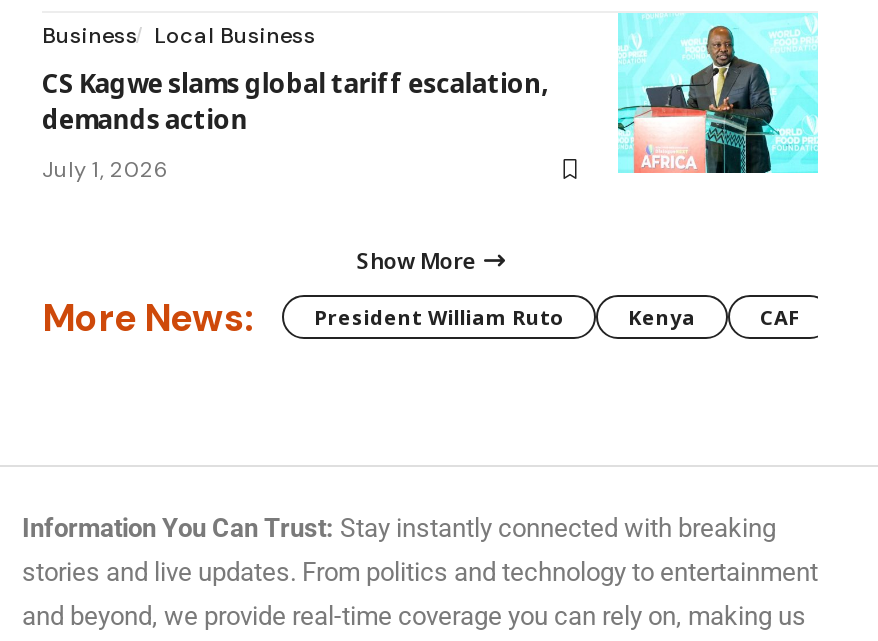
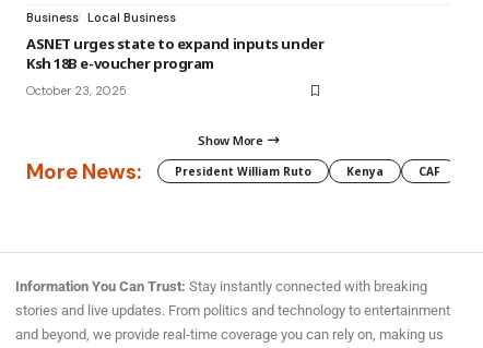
- [image]

- CS Kagwe slams global tariff escalation,
- demands action
+ ASNET urges state to expand inputs under
+ Ksh 18B e-voucher program

- July 1, 2026
+ October 23, 2025
